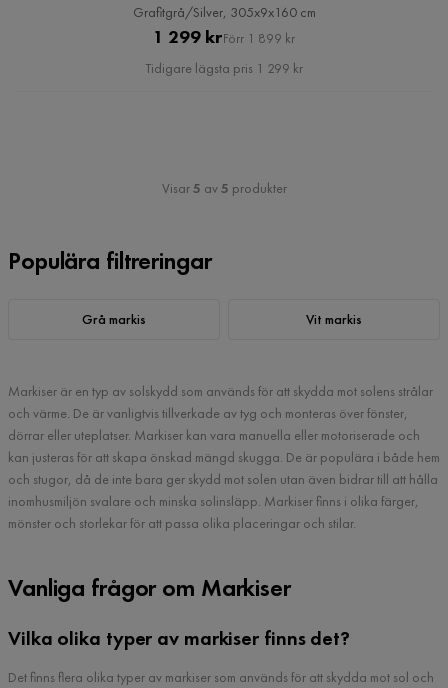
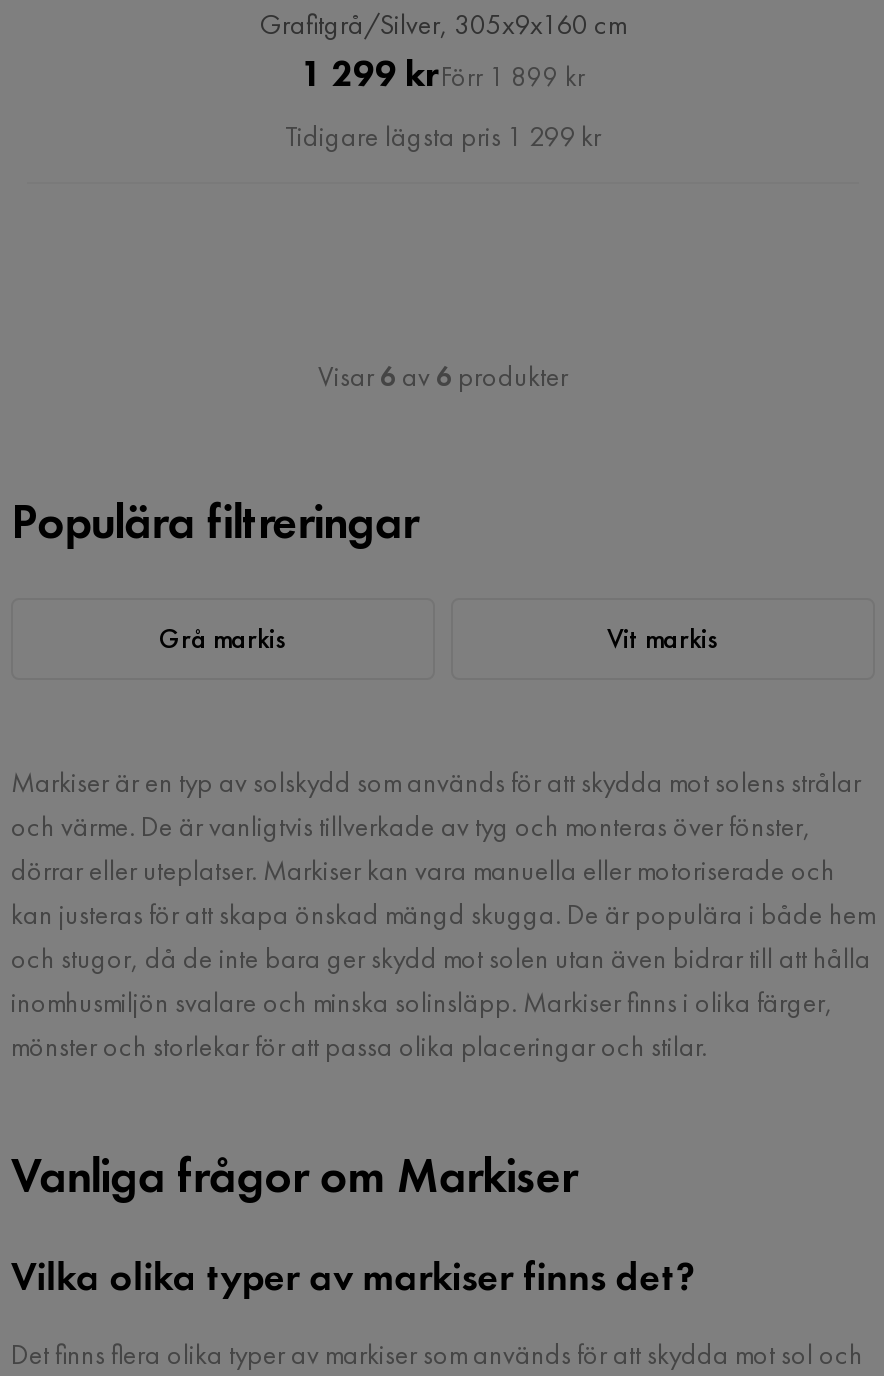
- Visar 5 av 5 produkter
+ Visar 6 av 6 produkter
